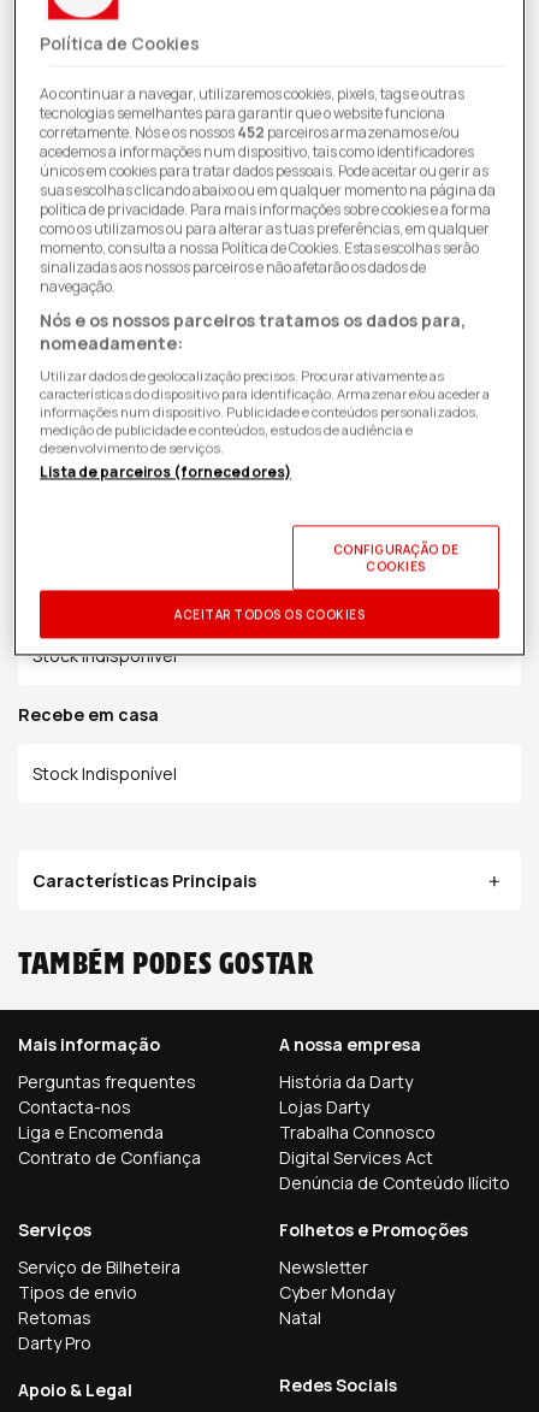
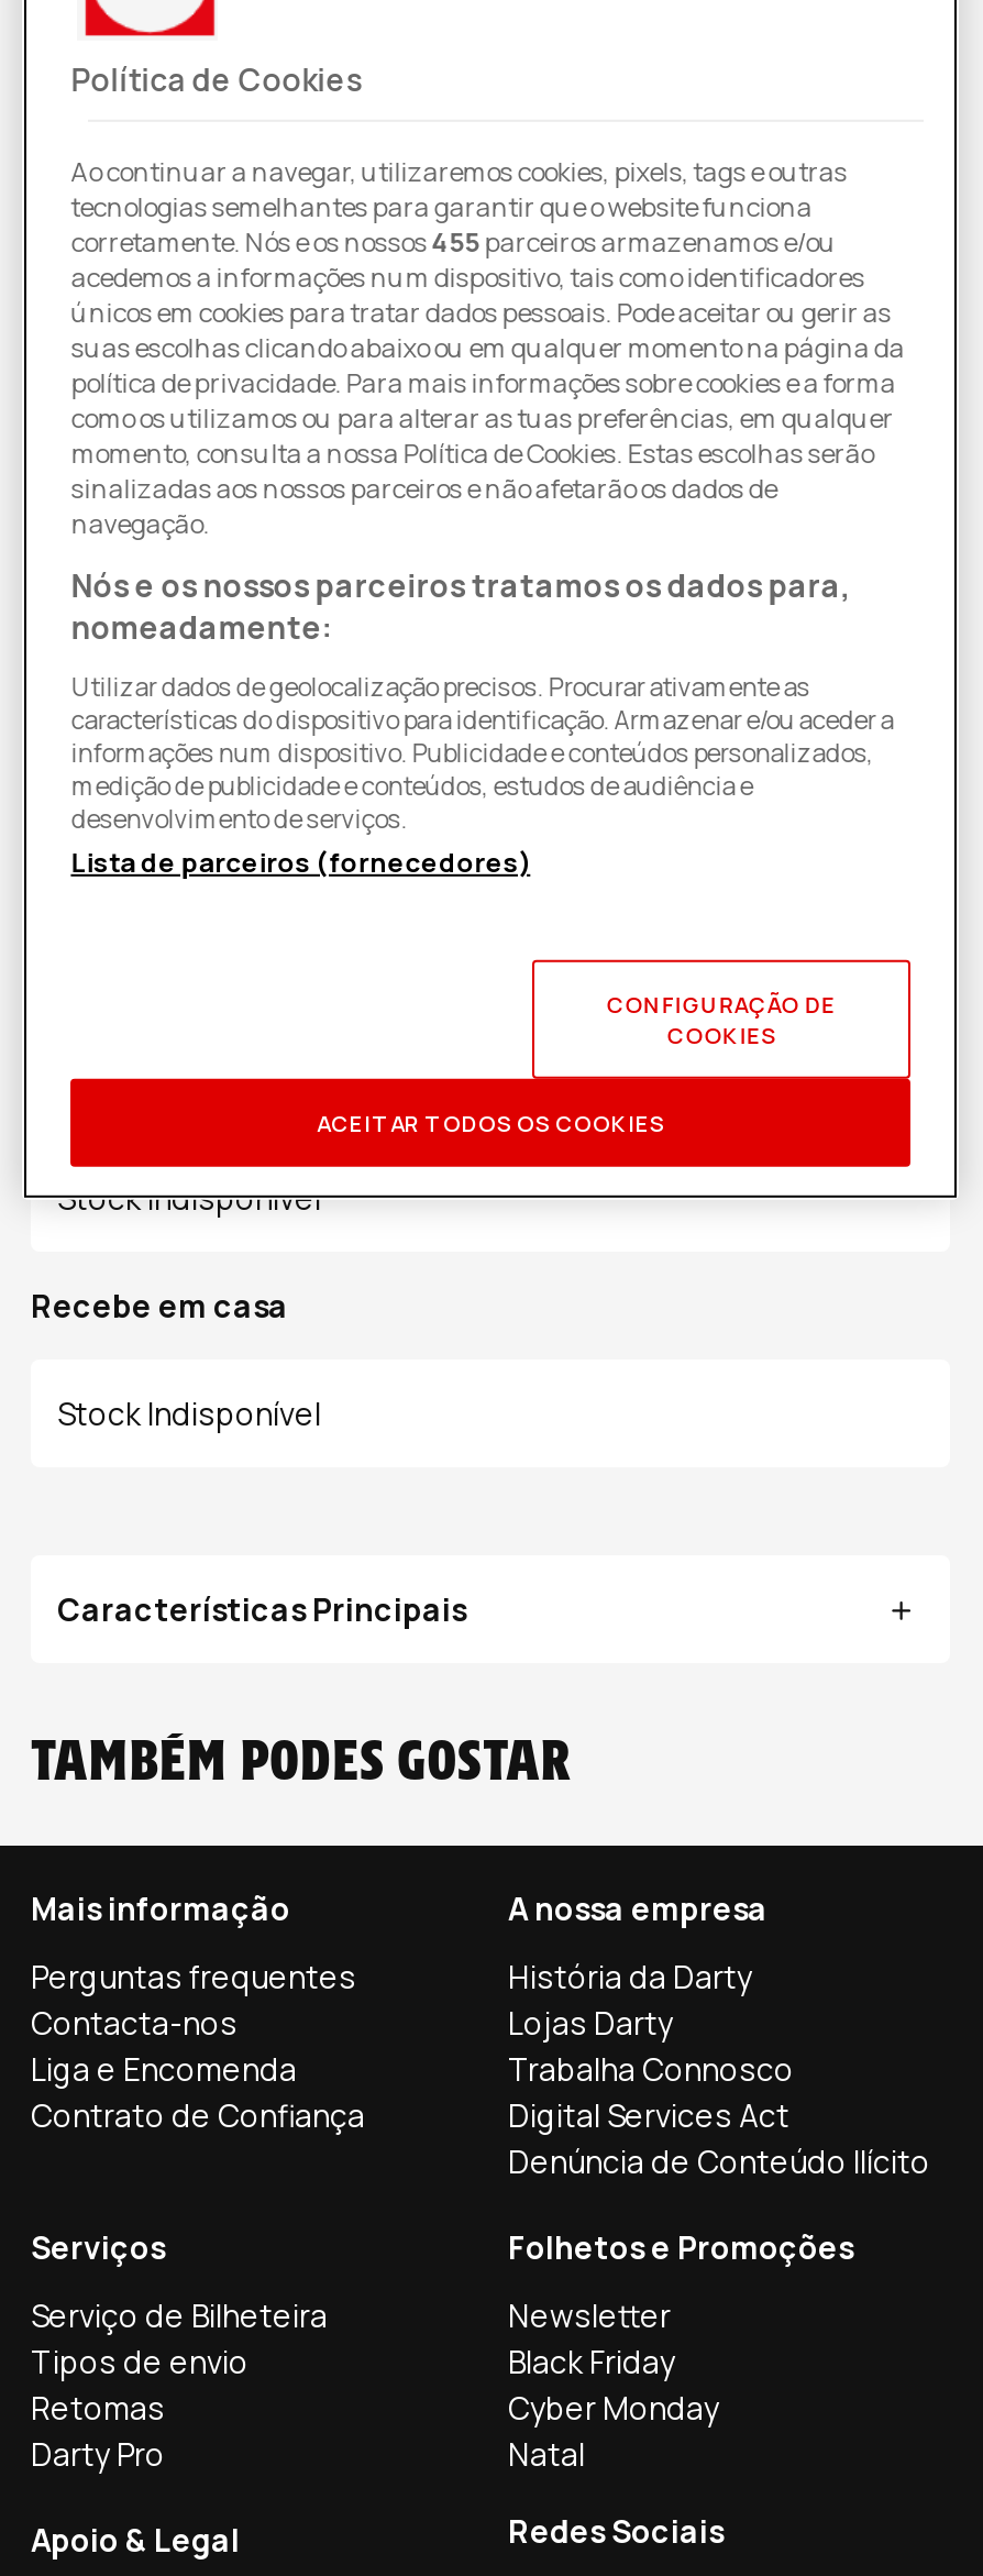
- corretamente. Nós e os nossos452 parceiros armazenamos e/ou
+ corretamente. Nós e os nossos455 parceiros armazenamos e/ou

moved down: Cyber Monday | Natal

+ Black Friday
